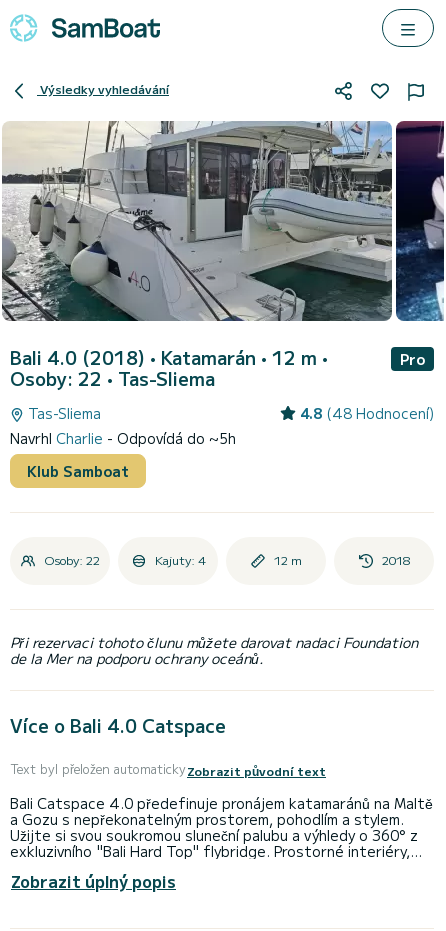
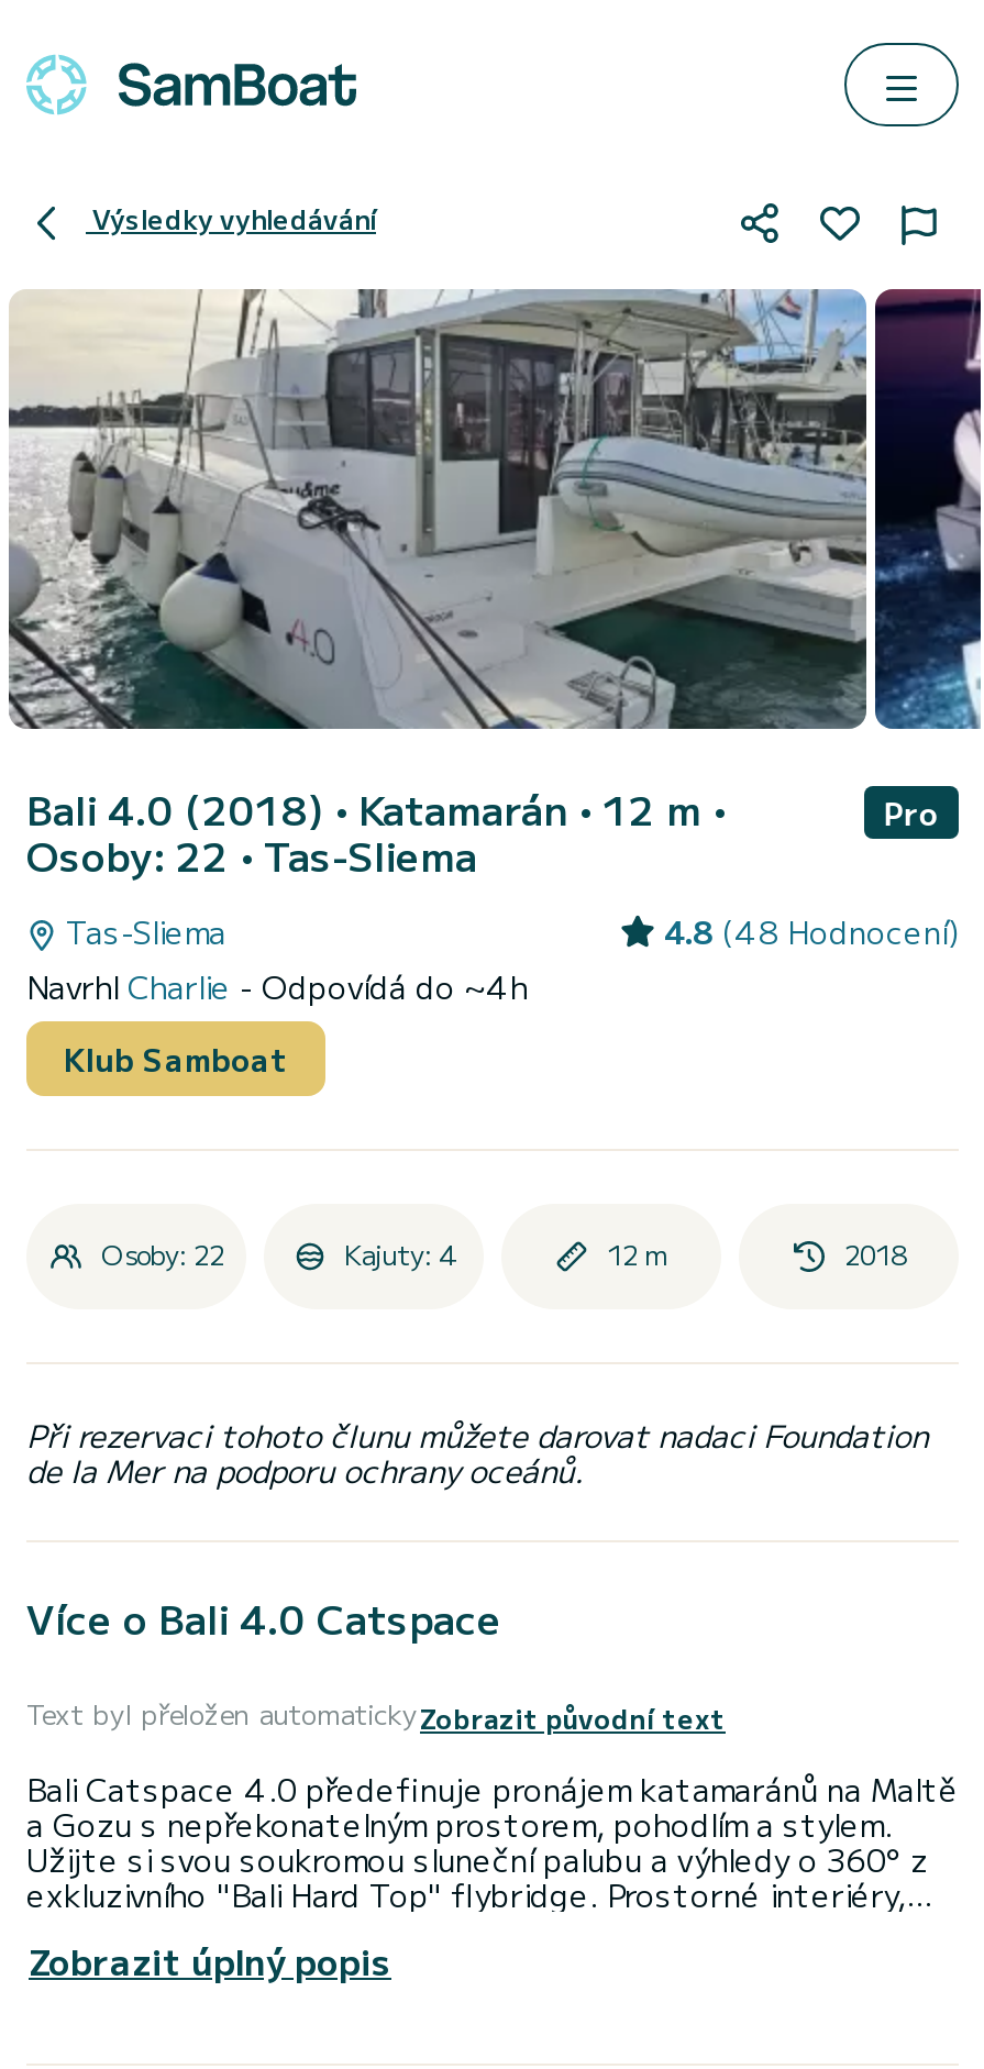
- Navrhl Charlie - Odpovídá do ~5h
+ Navrhl Charlie - Odpovídá do ~4h
